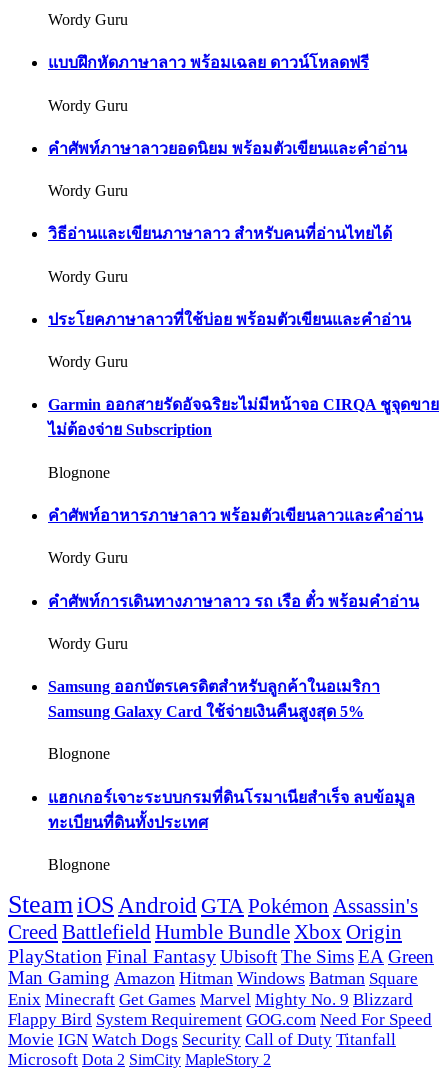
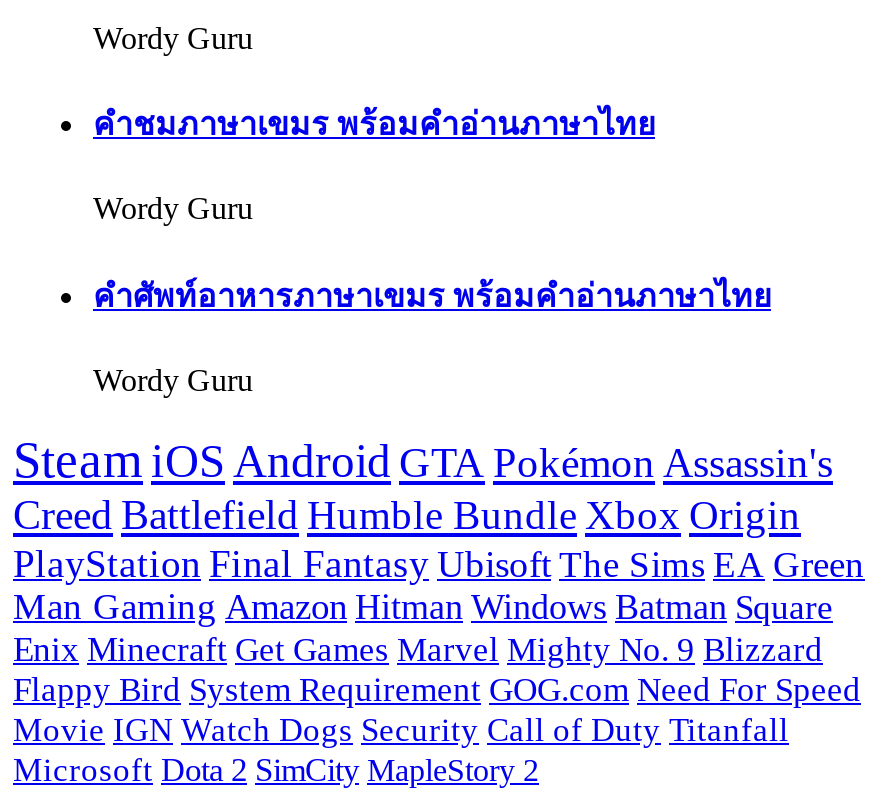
- แบบฝึกหัดภาษาลาว พร้อมเฉลย ดาวน์โหลดฟรี
+ คำชมภาษาเขมร พร้อมคำอ่านภาษาไทย

- คำศัพท์ภาษาลาวยอดนิยม พร้อมตัวเขียนและคำอ่าน
+ คำศัพท์อาหารภาษาเขมร พร้อมคำอ่านภาษาไทย

- วิธีอ่านและเขียนภาษาลาว สำหรับคนที่อ่านไทยได้
- Wordy Guru
- ประโยคภาษาลาวที่ใช้บ่อย พร้อมตัวเขียนและคำอ่าน
- Wordy Guru
- Garmin ออกสายรัดอัจฉริยะไม่มีหน้าจอ CIRQA ชูจุดขาย
- ไม่ต้องจ่าย Subscription
- Blognone
- คำศัพท์อาหารภาษาลาว พร้อมตัวเขียนลาวและคำอ่าน
- Wordy Guru
- คำศัพท์การเดินทางภาษาลาว รถ เรือ ตั๋ว พร้อมคำอ่าน
- Wordy Guru
- Samsung ออกบัตรเครดิตสำหรับลูกค้าในอเมริกา
- Samsung Galaxy Card ใช้จ่ายเงินคืนสูงสุด 5%
- Blognone
- แฮกเกอร์เจาะระบบกรมที่ดินโรมาเนียสำเร็จ ลบข้อมูล
- ทะเบียนที่ดินทั้งประเทศ
- Blognone
